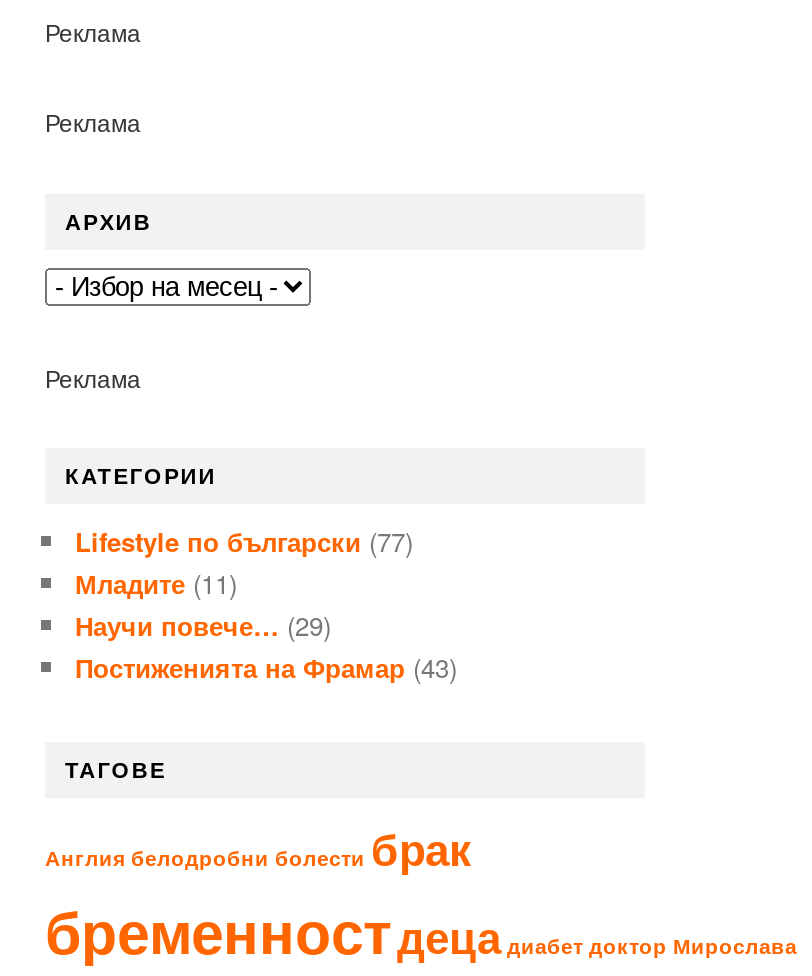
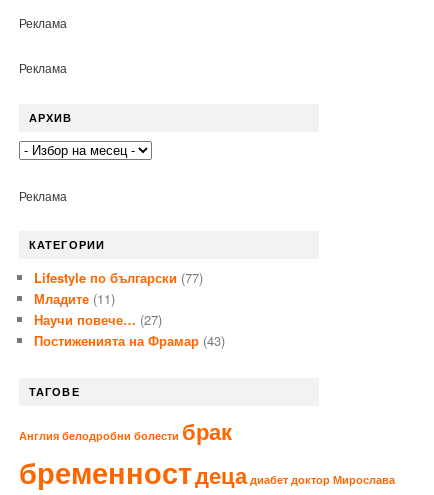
- Научи повече… (29)
+ Научи повече… (27)
